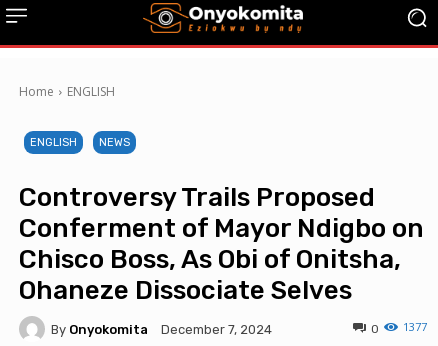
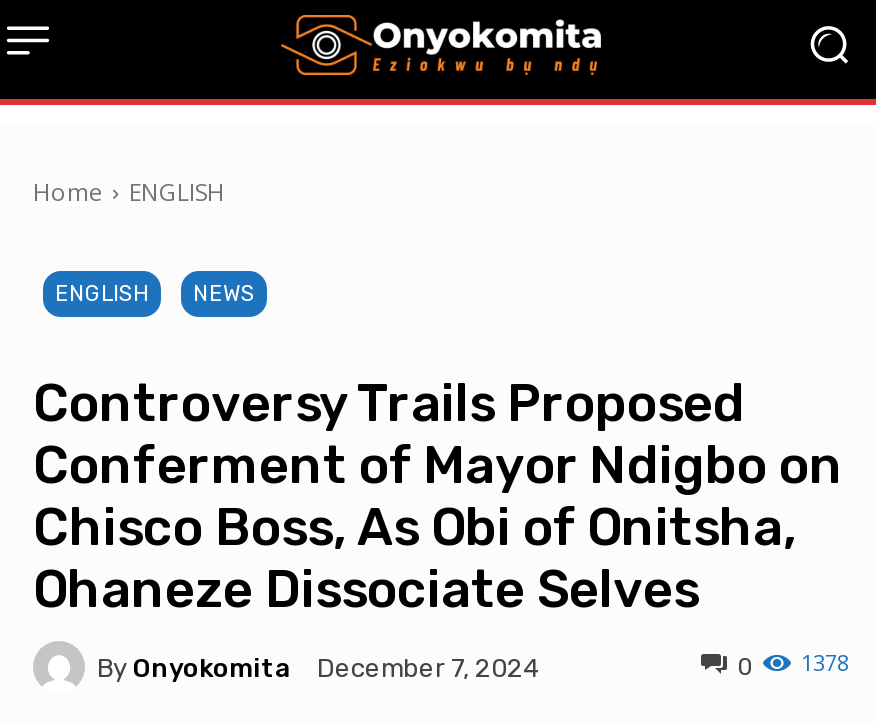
- 0 1377
+ 0 1378
